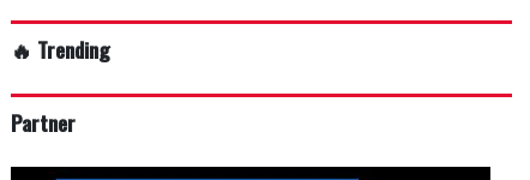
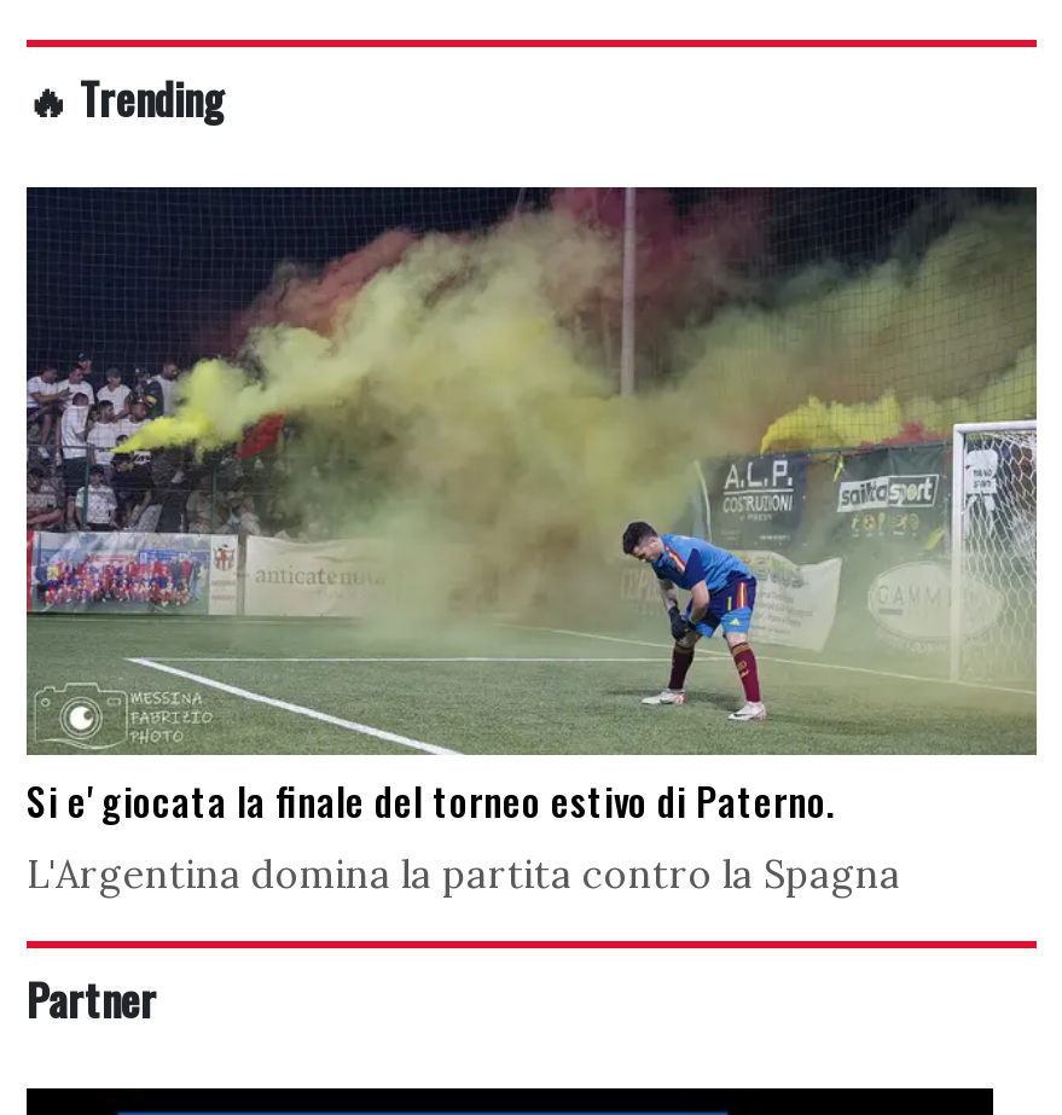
+ [image]
+ Si e' giocata la finale del torneo estivo di Paterno.
+ L'Argentina domina la partita contro la Spagna
